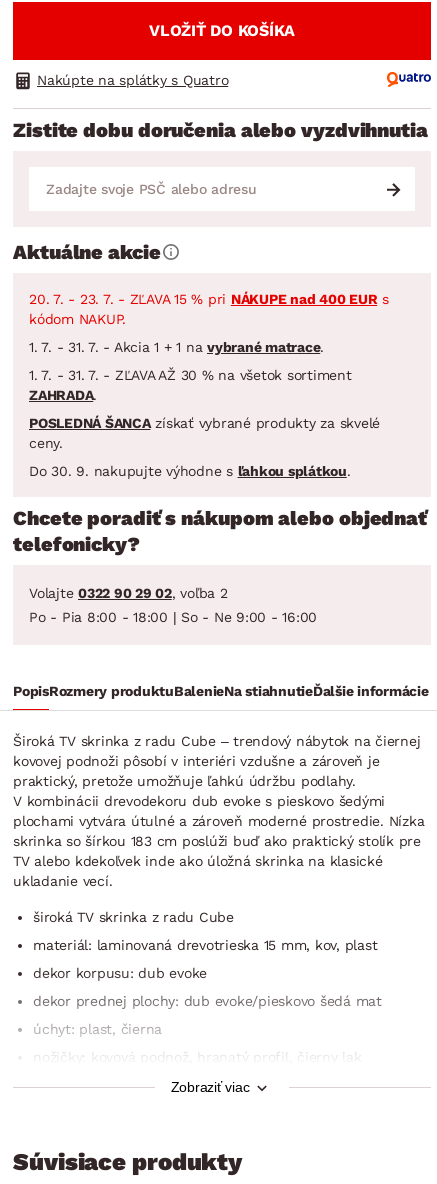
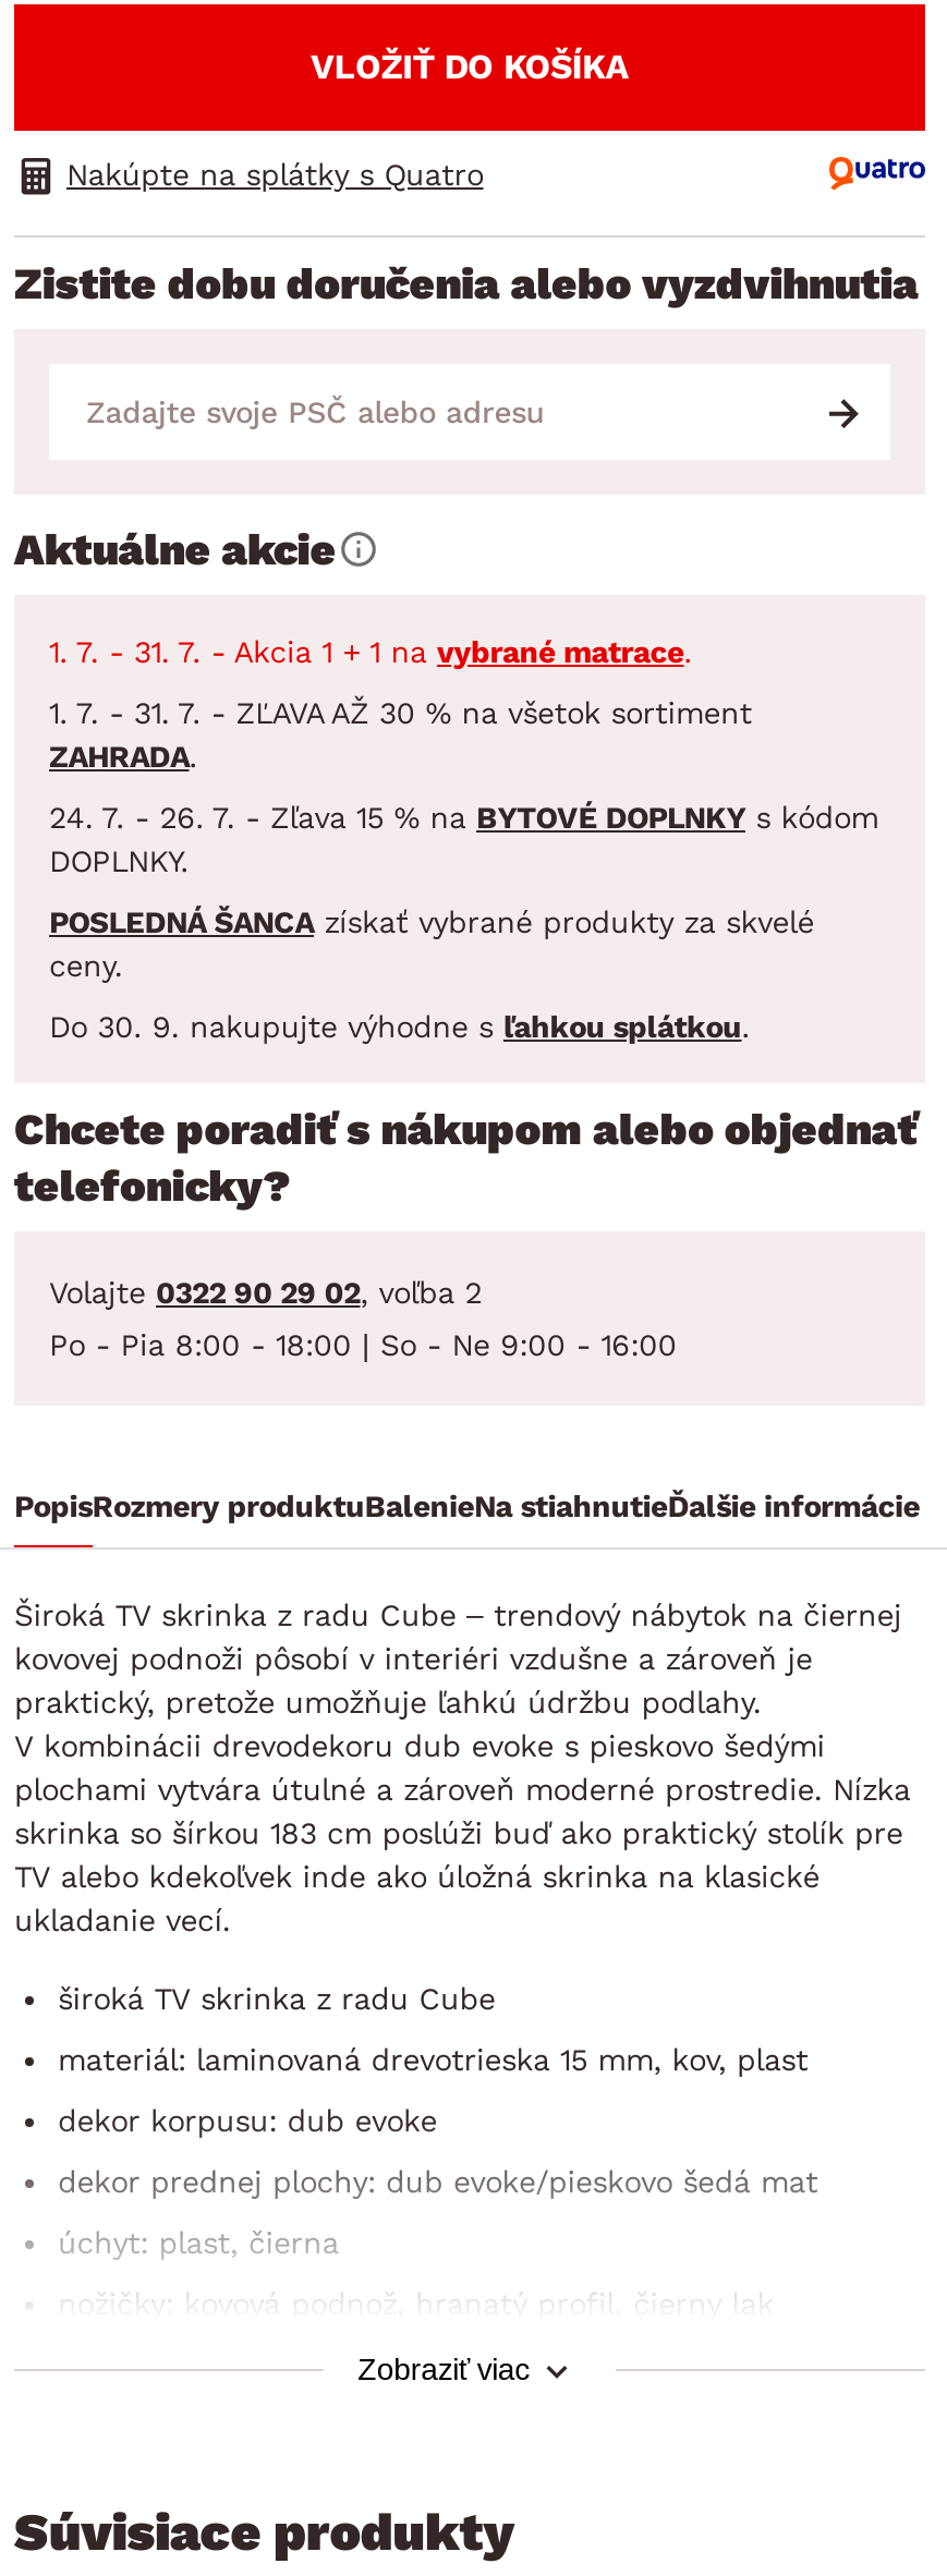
- 20. 7. - 23. 7. - ZĽAVA 15 % pri NÁKUPE nad 400 EUR s
- kódom NAKUP.

moved up: 1. 7. - 31. 7. - Akcia 1 + 1 na vybrané matrace. | 1. 7. - 31. 7. - ZĽAVA AŽ 30 % na všetok sortiment | ZAHRADA.

+ 24. 7. - 26. 7. - Zľava 15 % na BYTOVÉ DOPLNKY s kódom
+ DOPLNKY.
